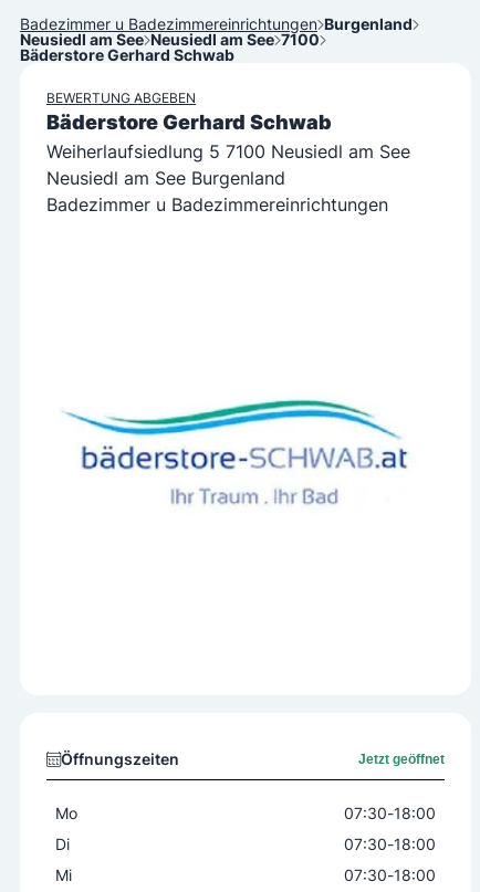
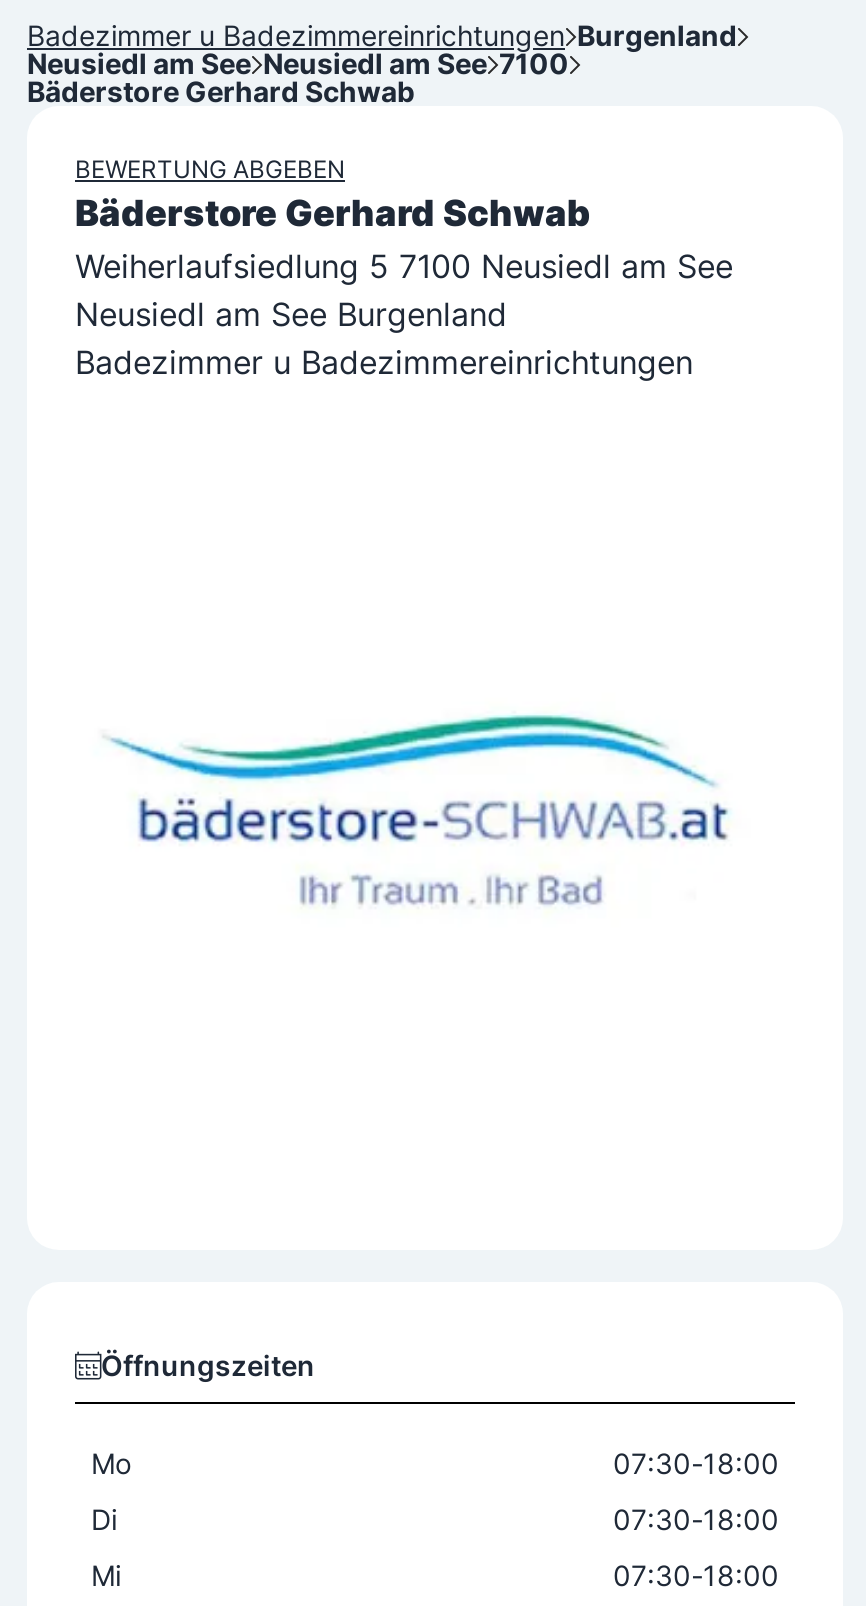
- Jetzt geöffnet
